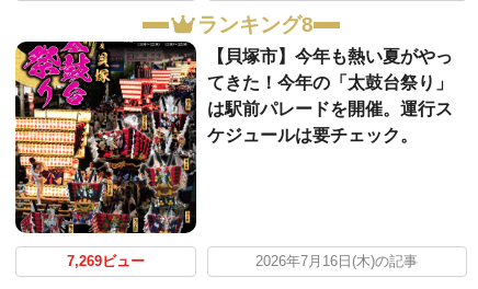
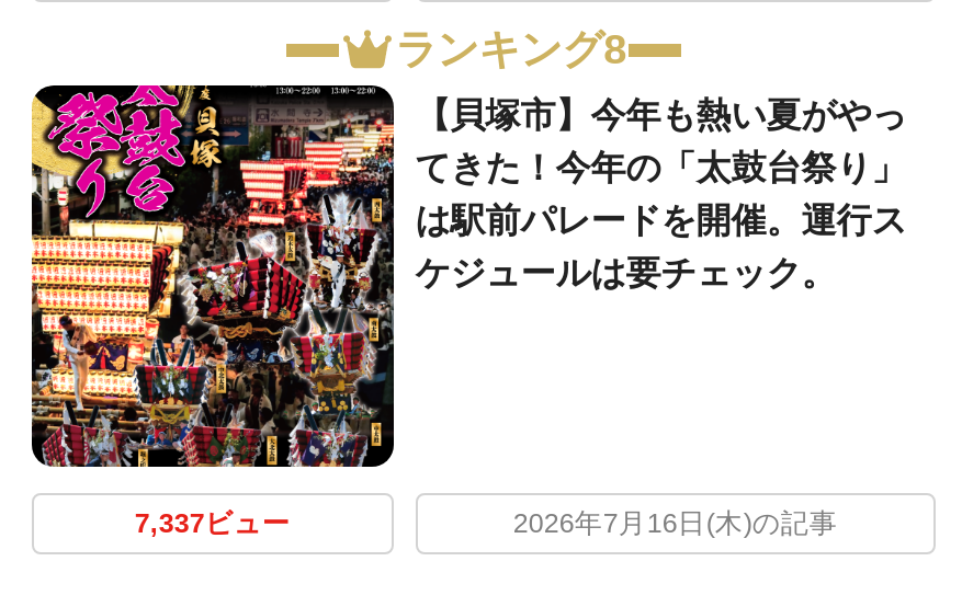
- 7,269ビュー
+ 7,337ビュー
